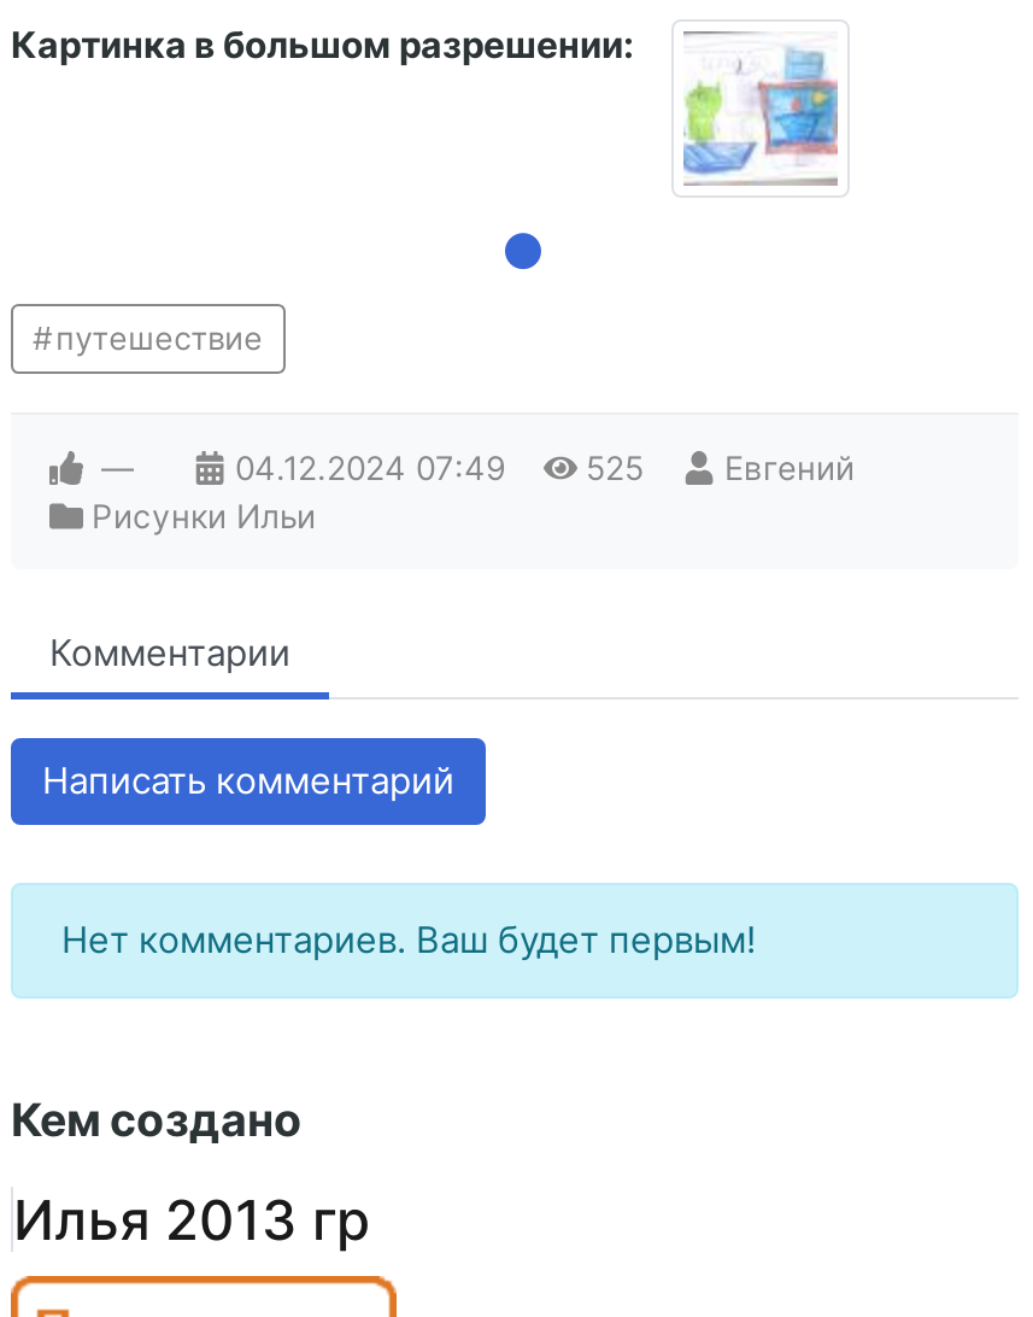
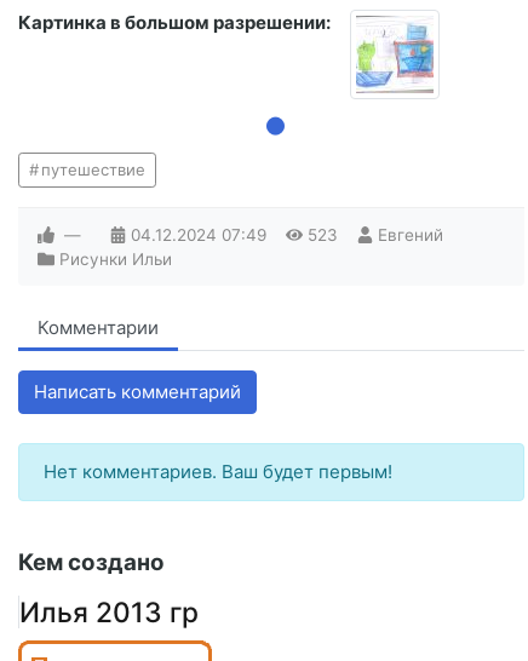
- 04.12.2024 07:49 525
+ 04.12.2024 07:49 523
